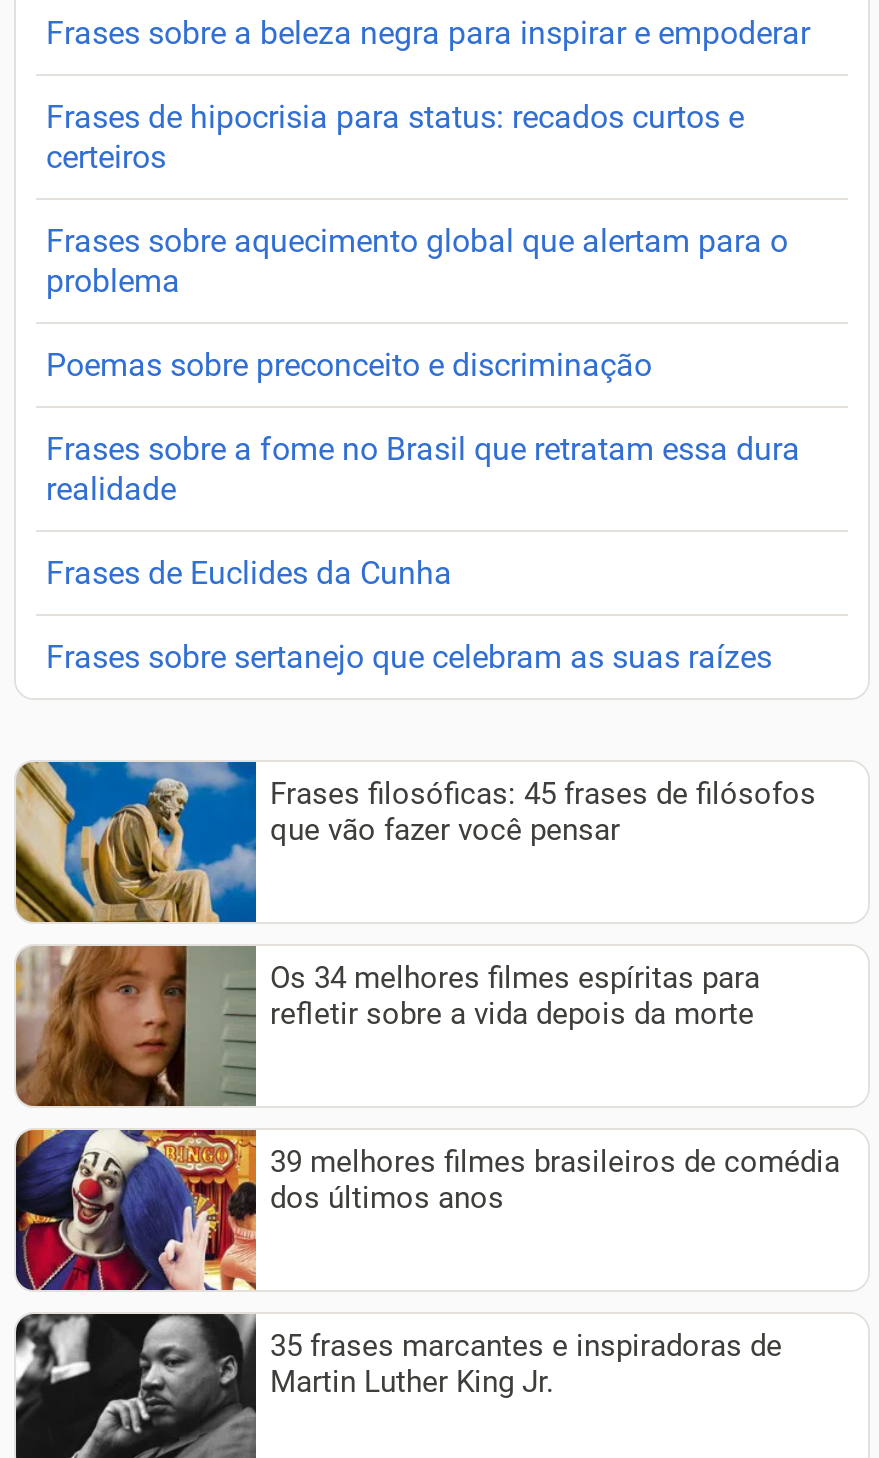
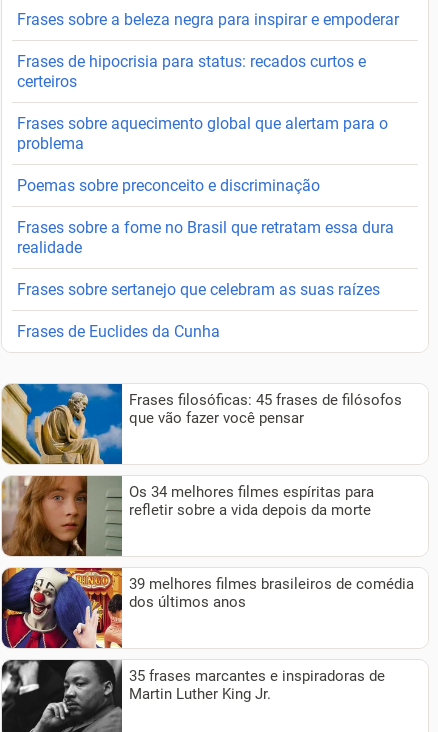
moved down: Frases de Euclides da Cunha

moved up: Frases sobre sertanejo que celebram as suas raízes
